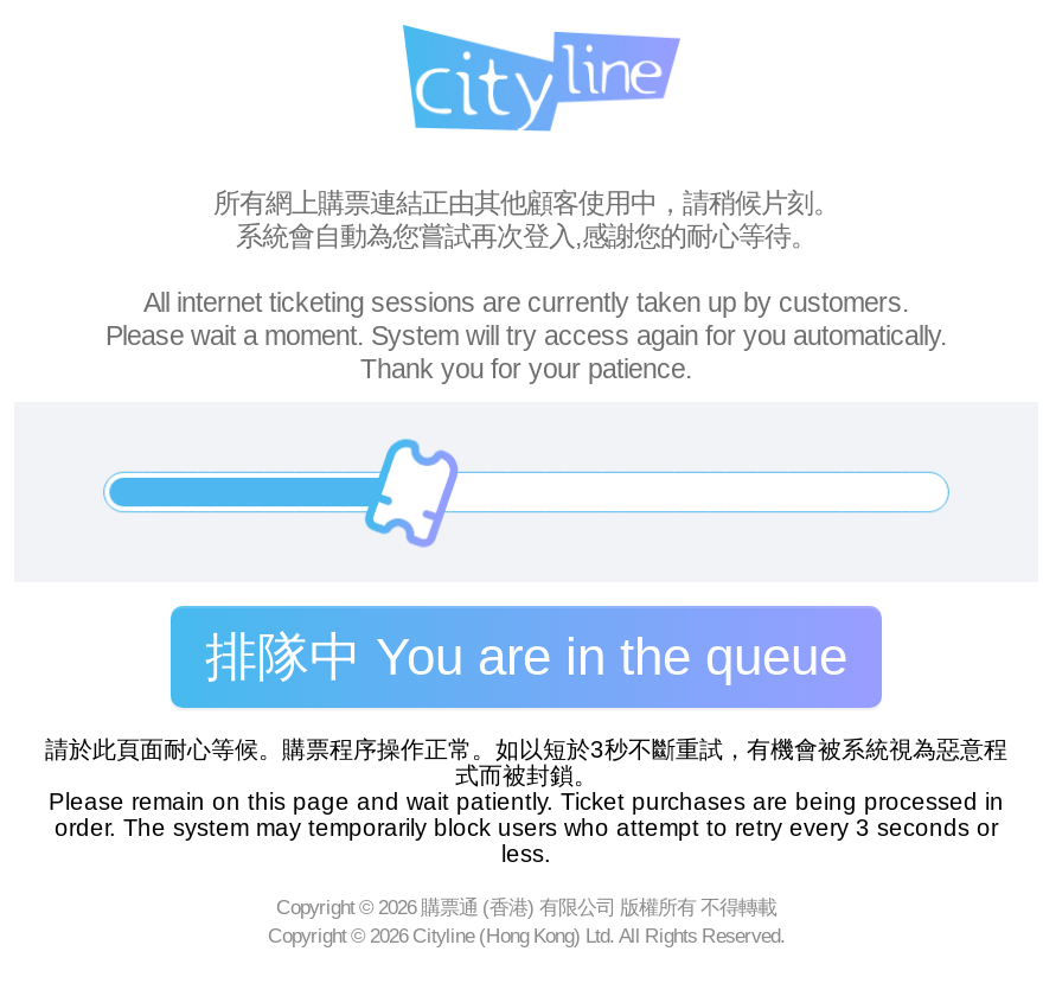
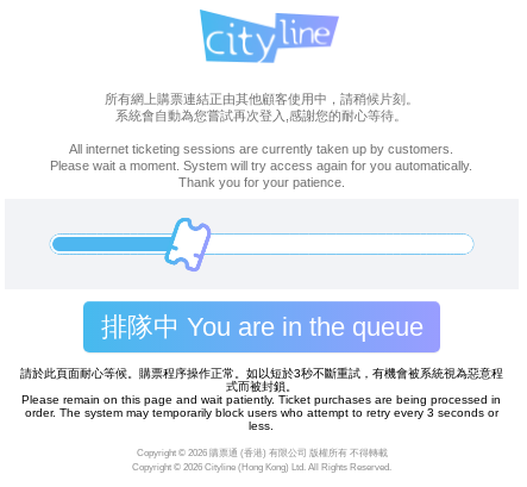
- [image]
+ [image]
